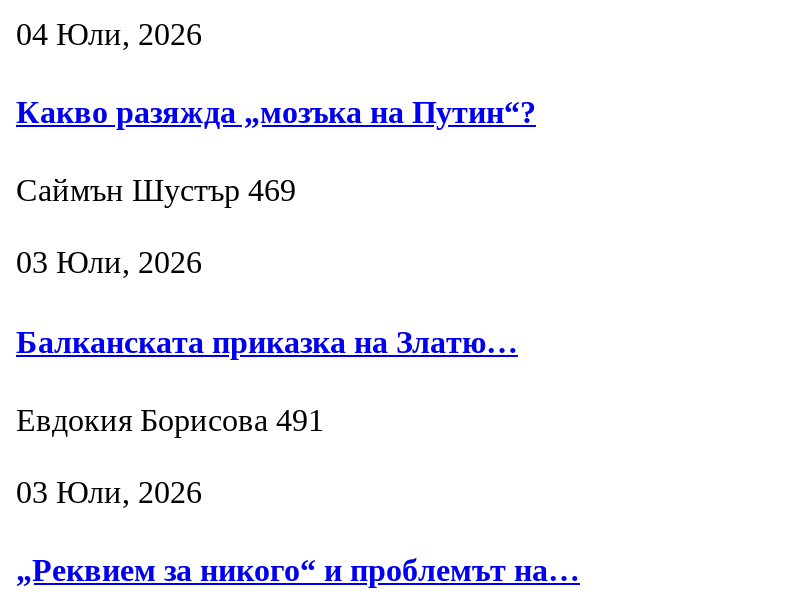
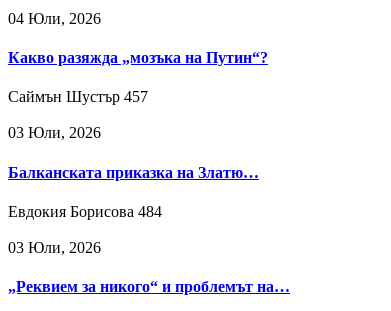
- Саймън Шустър 469
+ Саймън Шустър 457

- Евдокия Борисова 491
+ Евдокия Борисова 484
